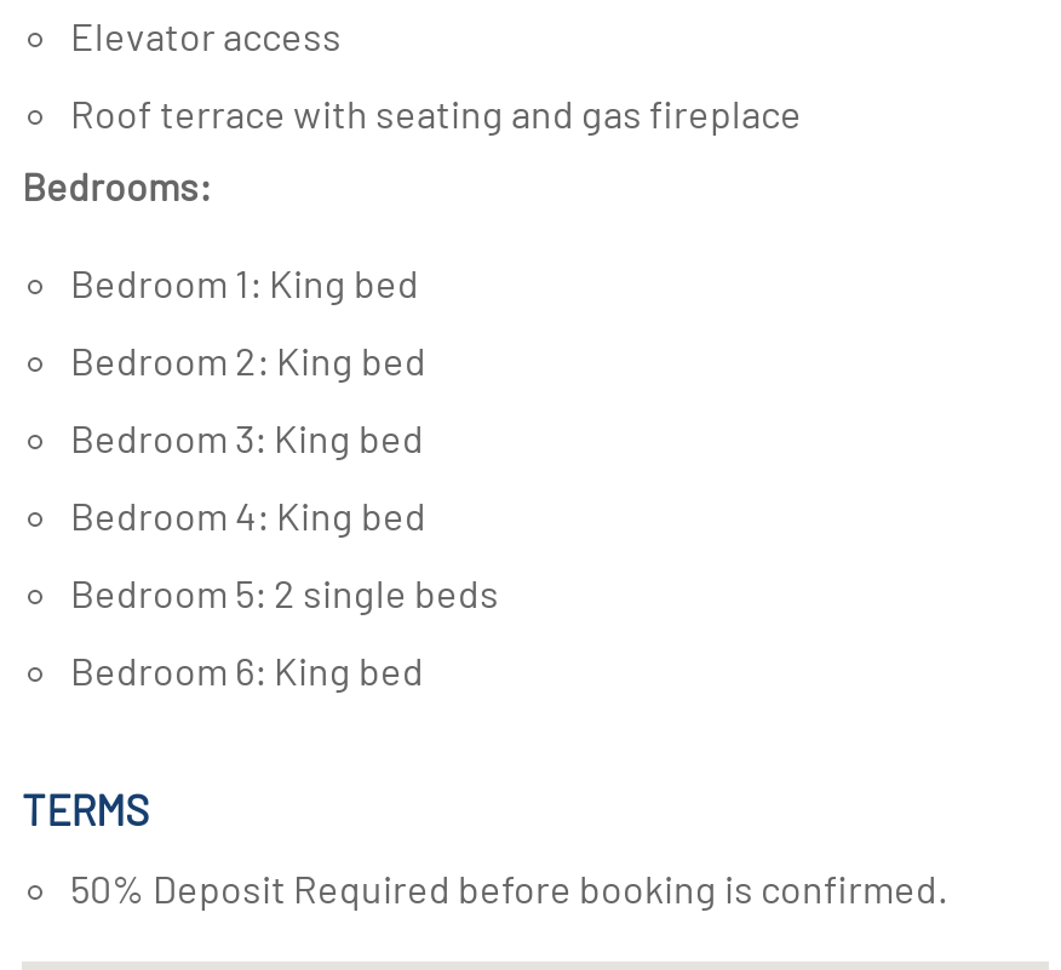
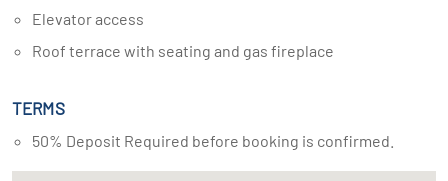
- Bedrooms:
- Bedroom 1: King bed
- Bedroom 2: King bed
- Bedroom 3: King bed
- Bedroom 4: King bed
- Bedroom 5: 2 single beds
- Bedroom 6: King bed
